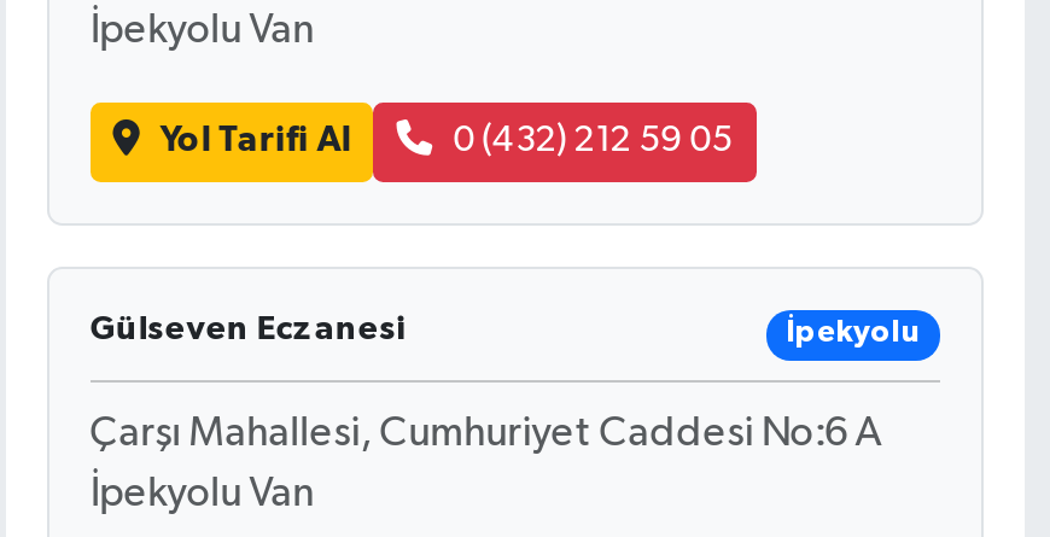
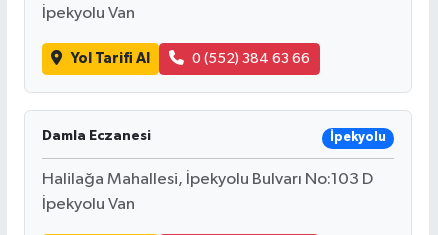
- 0 (432) 212 59 05
+ 0 (552) 384 63 66

- Gülseven Eczanesi
+ Damla Eczanesi

- Çarşı Mahallesi, Cumhuriyet Caddesi No:6 A
+ Halilağa Mahallesi, İpekyolu Bulvarı No:103 D
